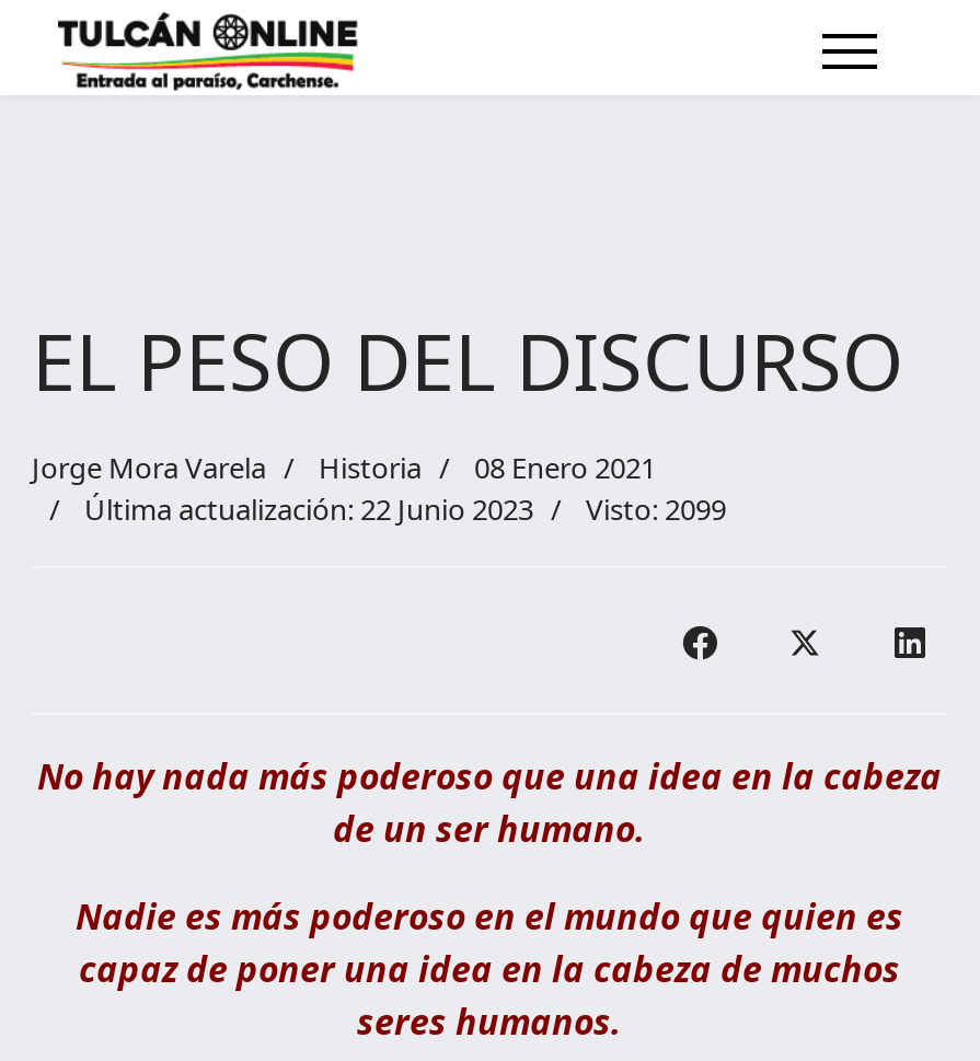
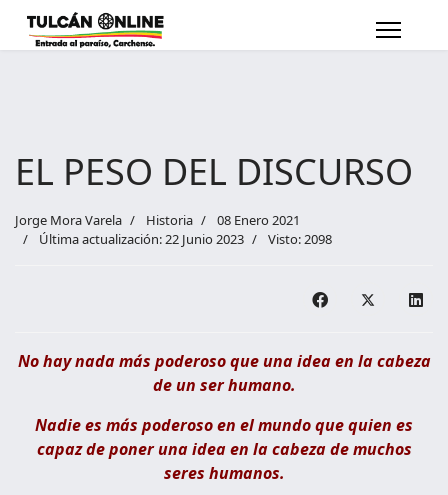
- Última actualización: 22 Junio 2023 Visto: 2099
+ Última actualización: 22 Junio 2023 Visto: 2098
